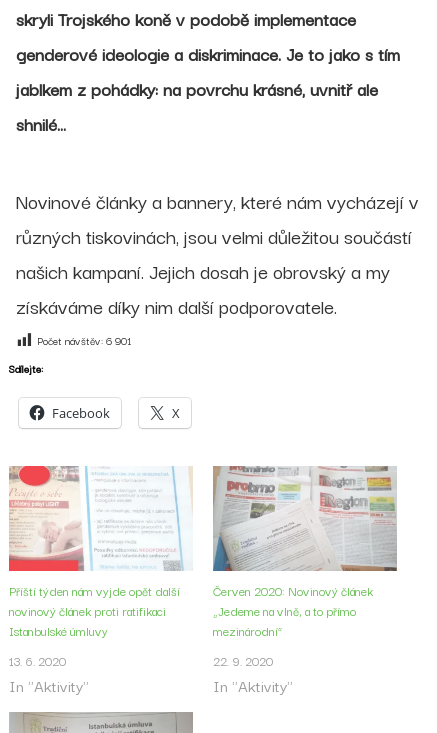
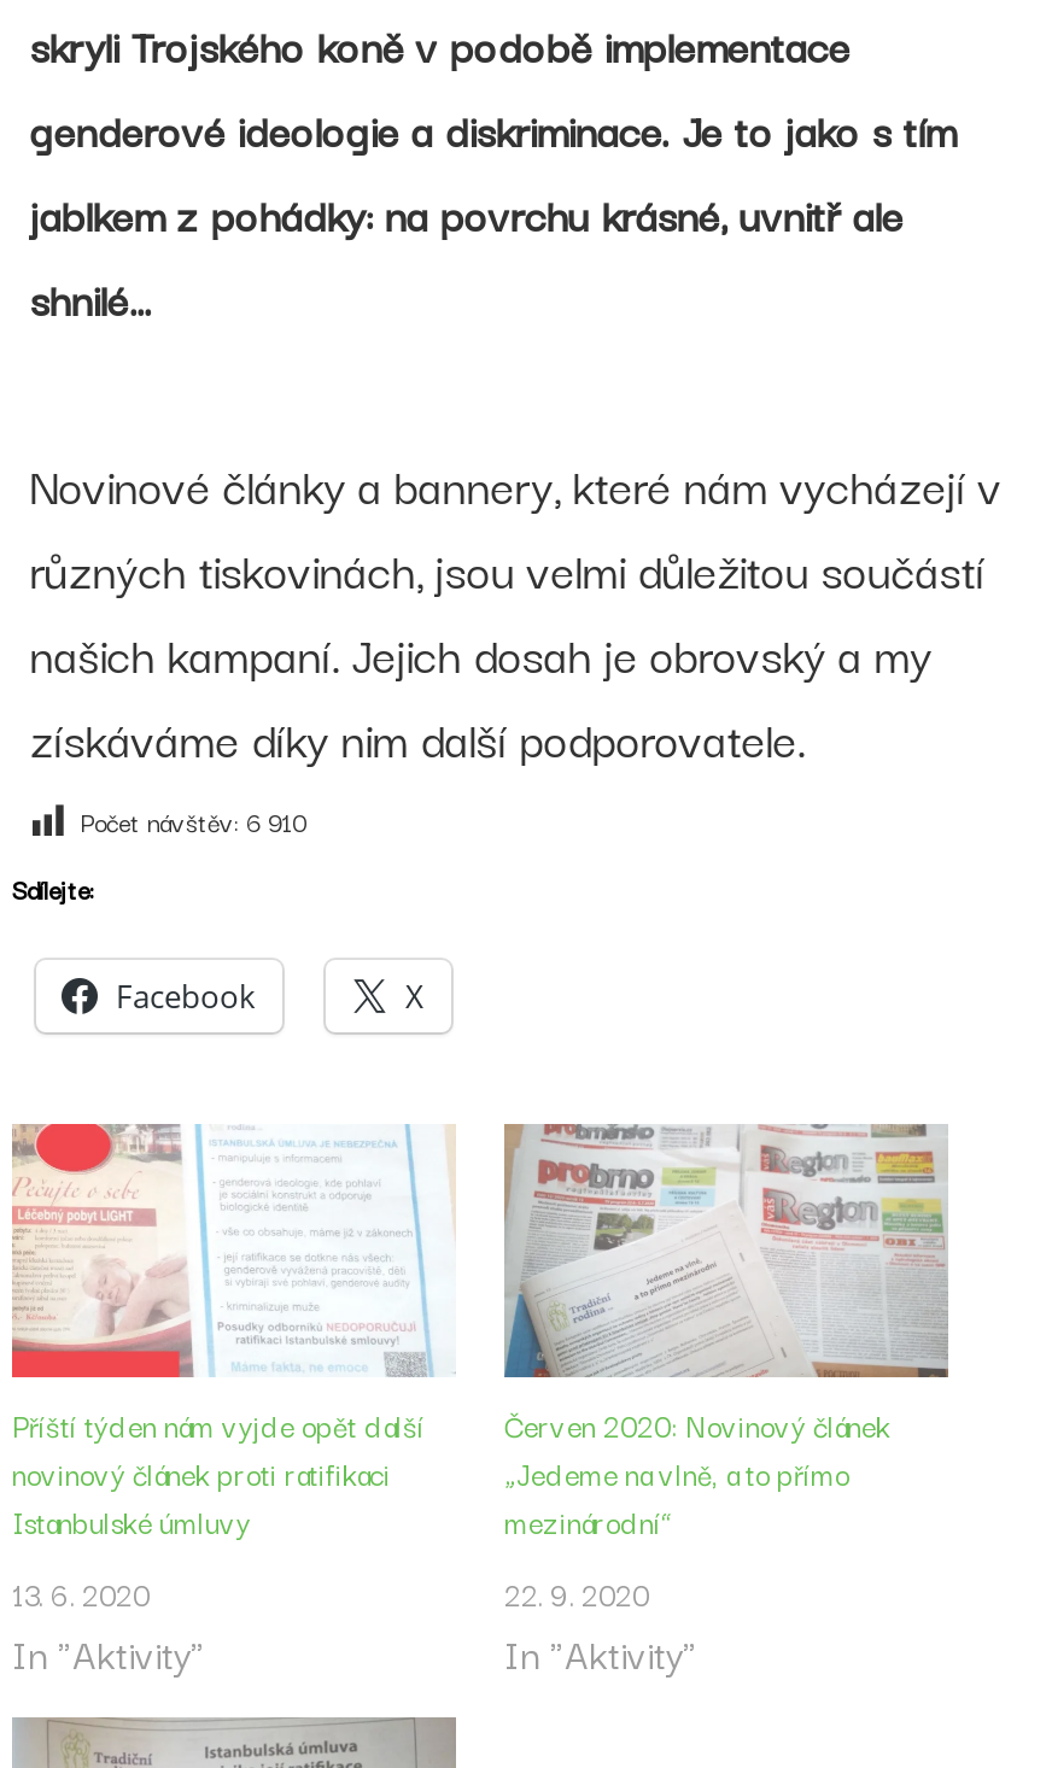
- Počet návštěv: 6 901
+ Počet návštěv: 6 910
